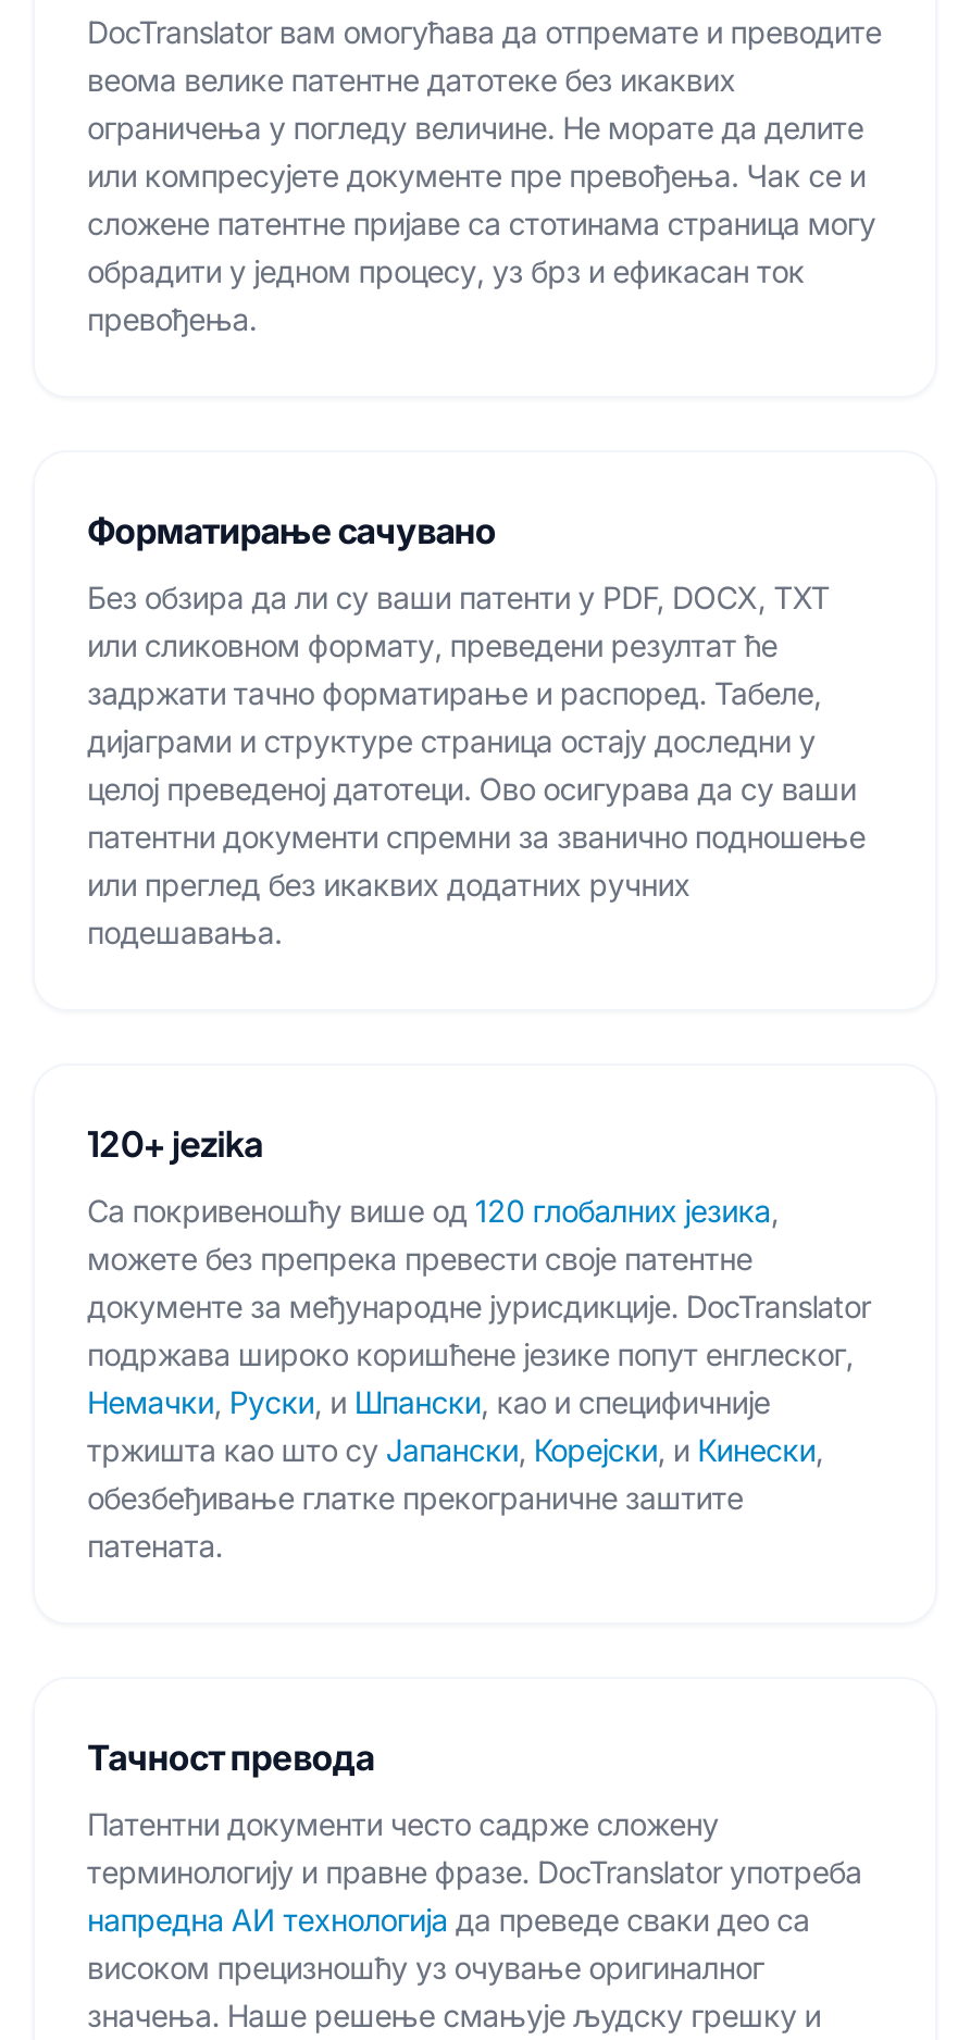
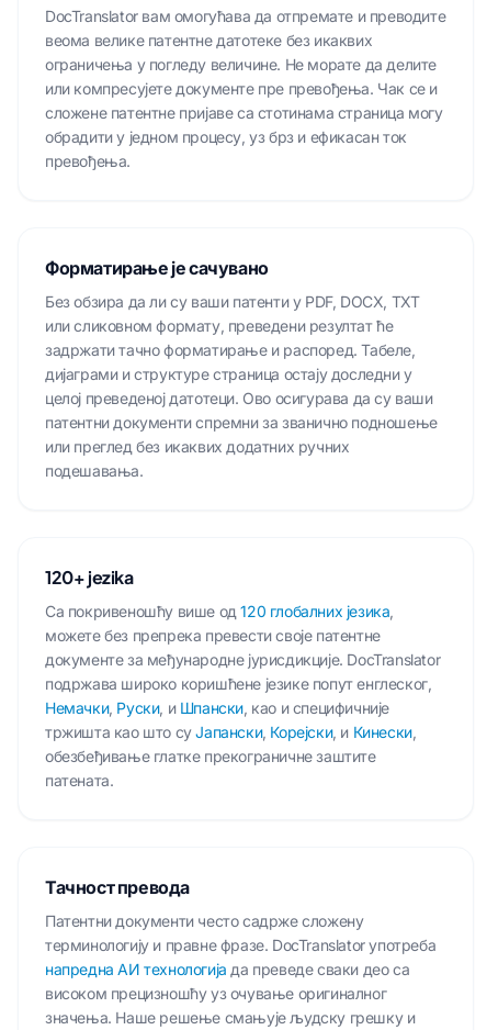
- Форматирање сачувано
+ Форматирање је сачувано
